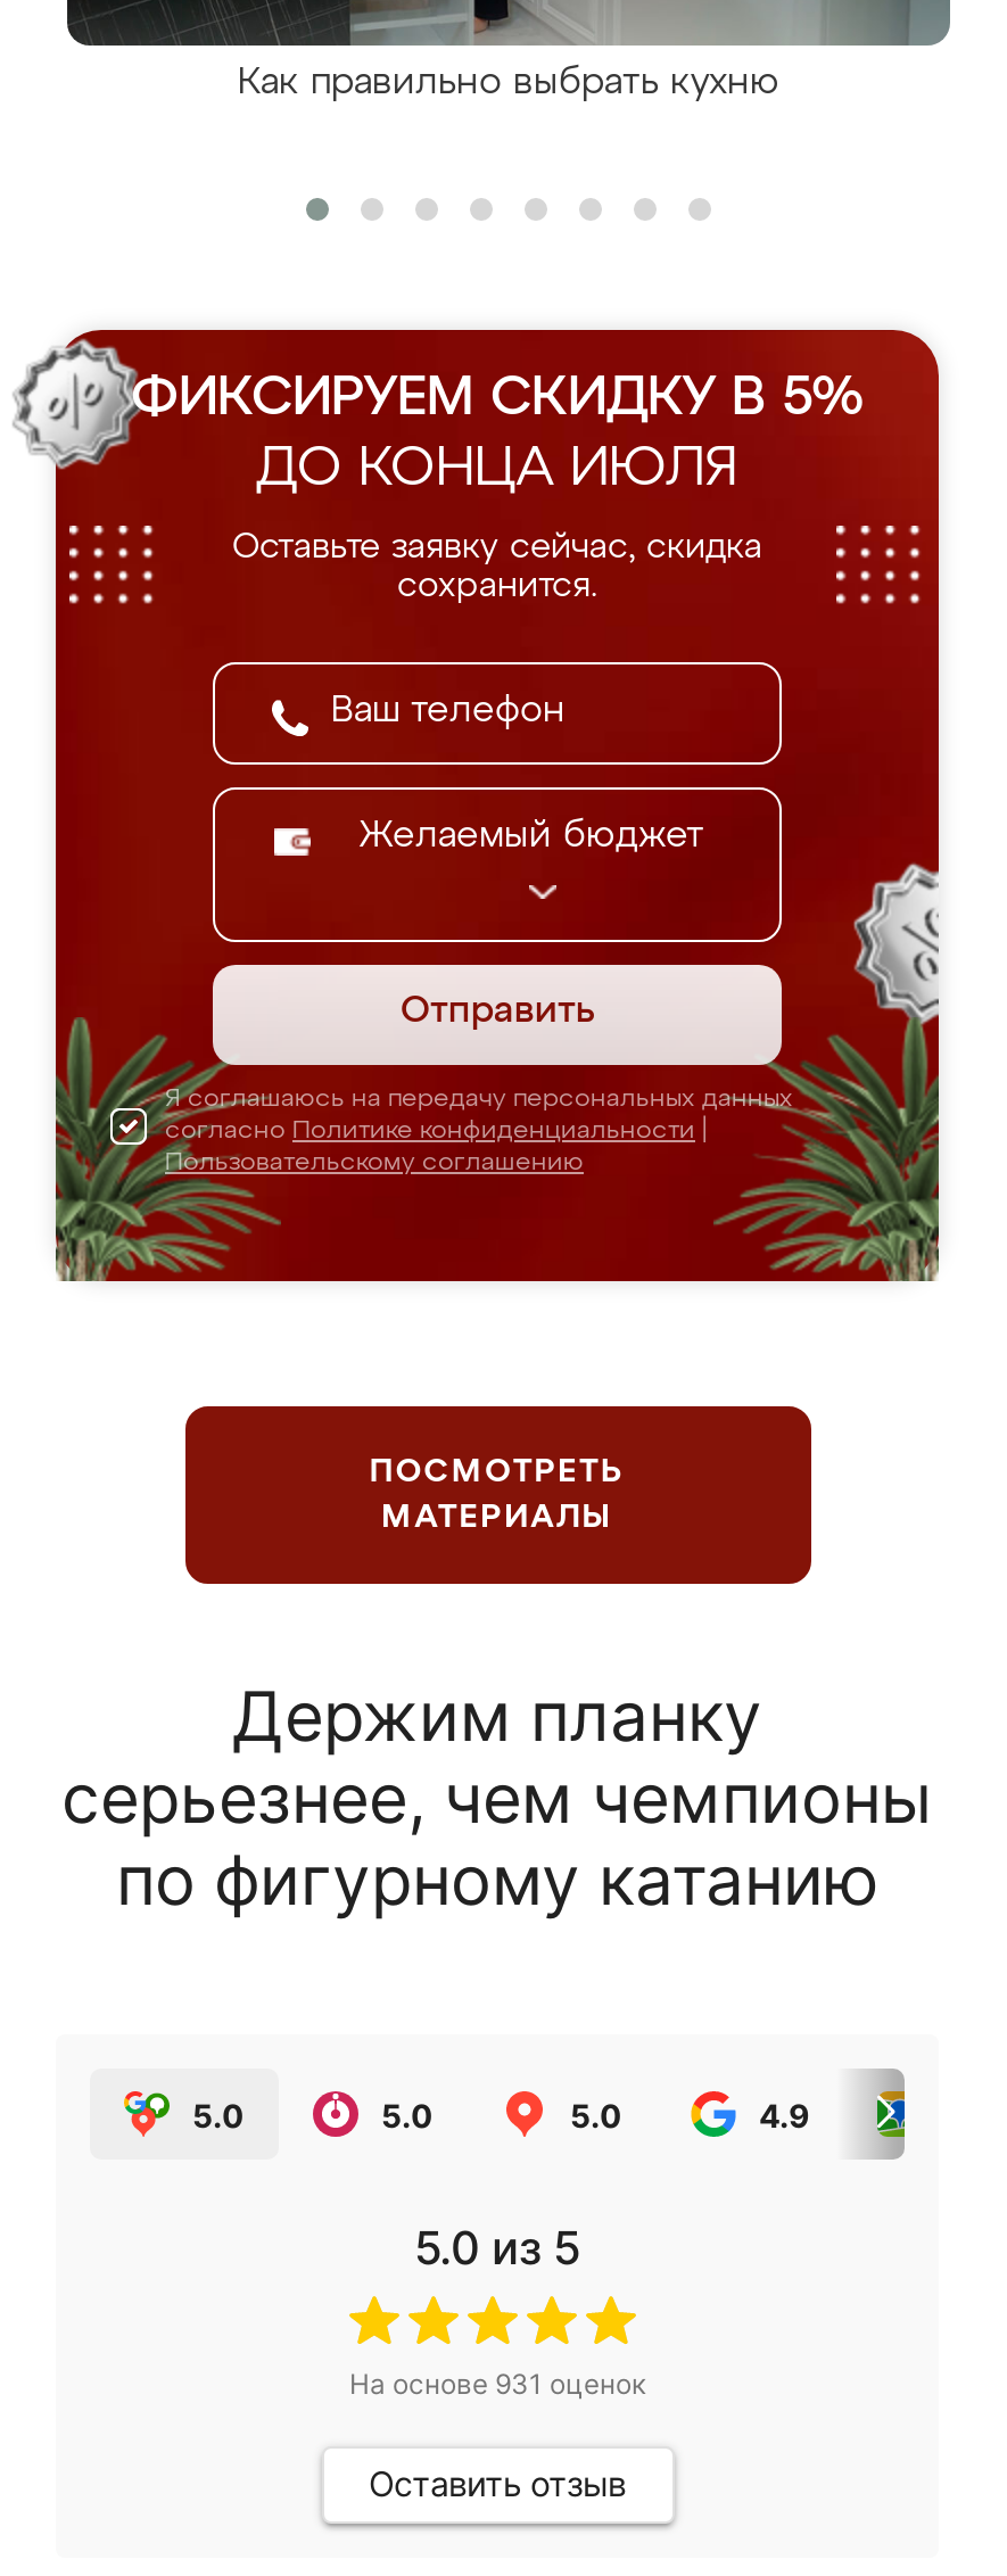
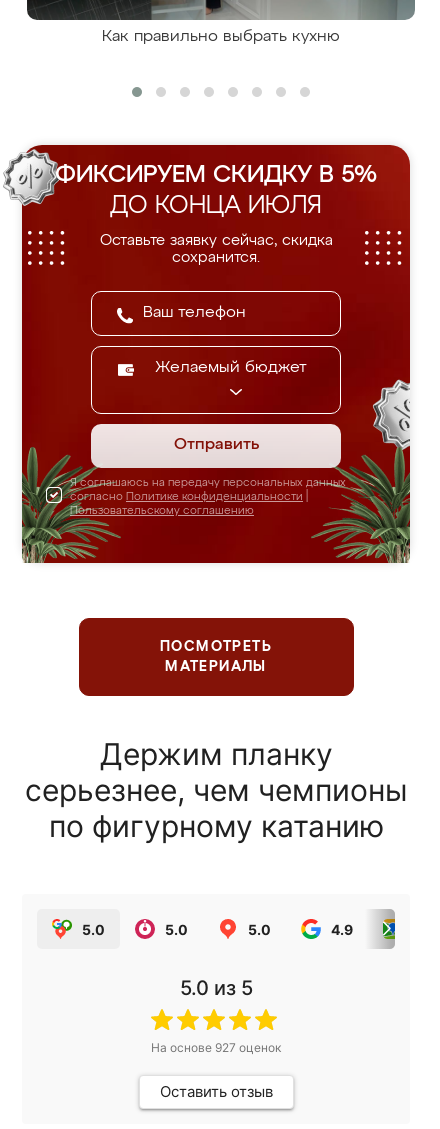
- На основе 931 оценок
+ На основе 927 оценок
